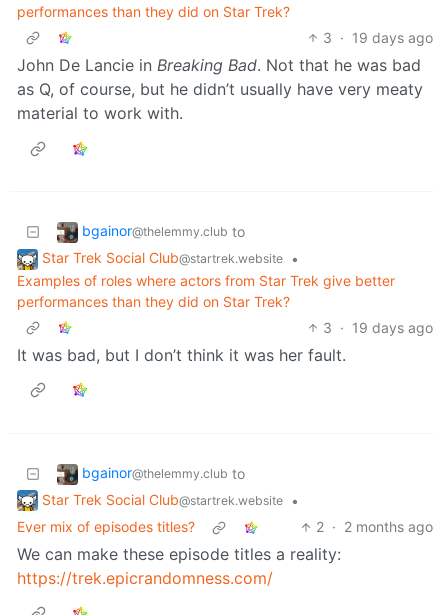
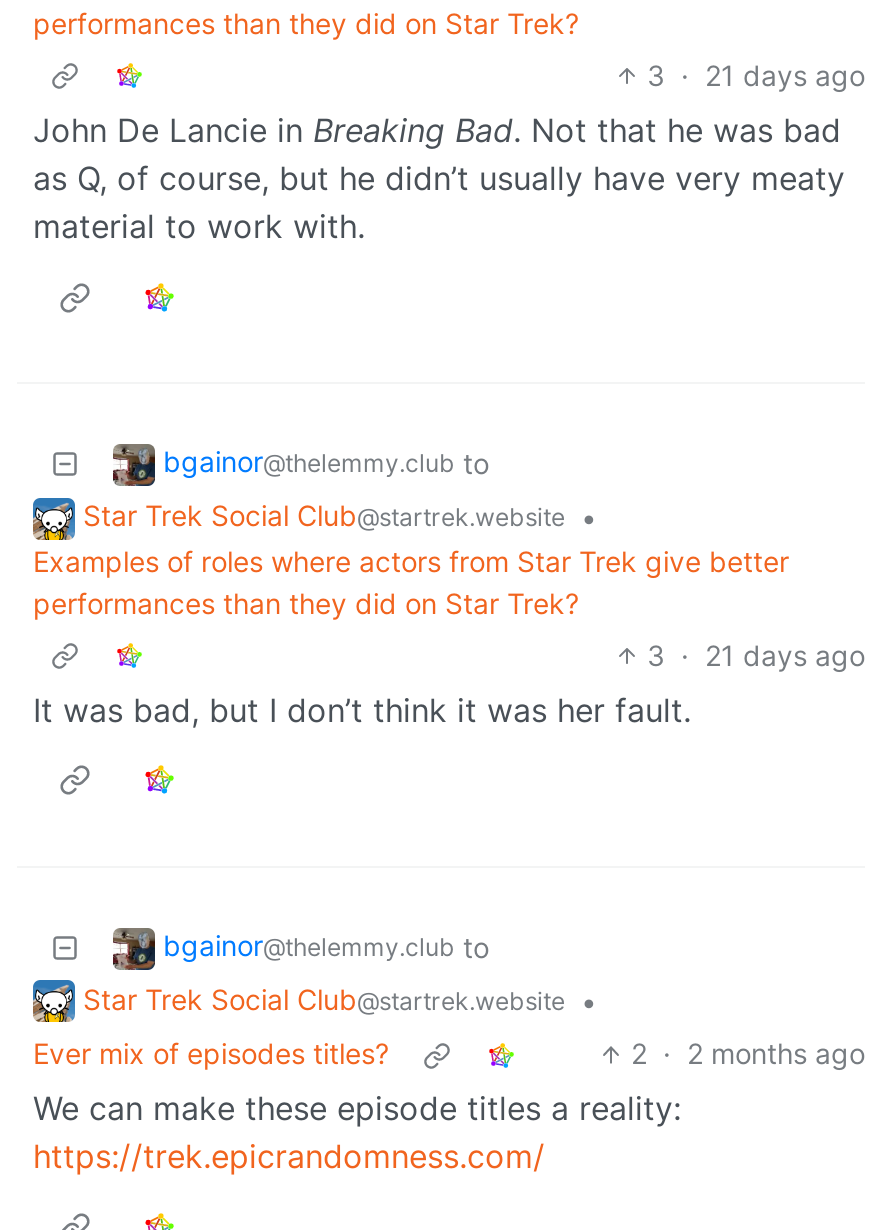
- 3 · 19 days ago
+ 3 · 21 days ago

- 3 · 19 days ago
+ 3 · 21 days ago
